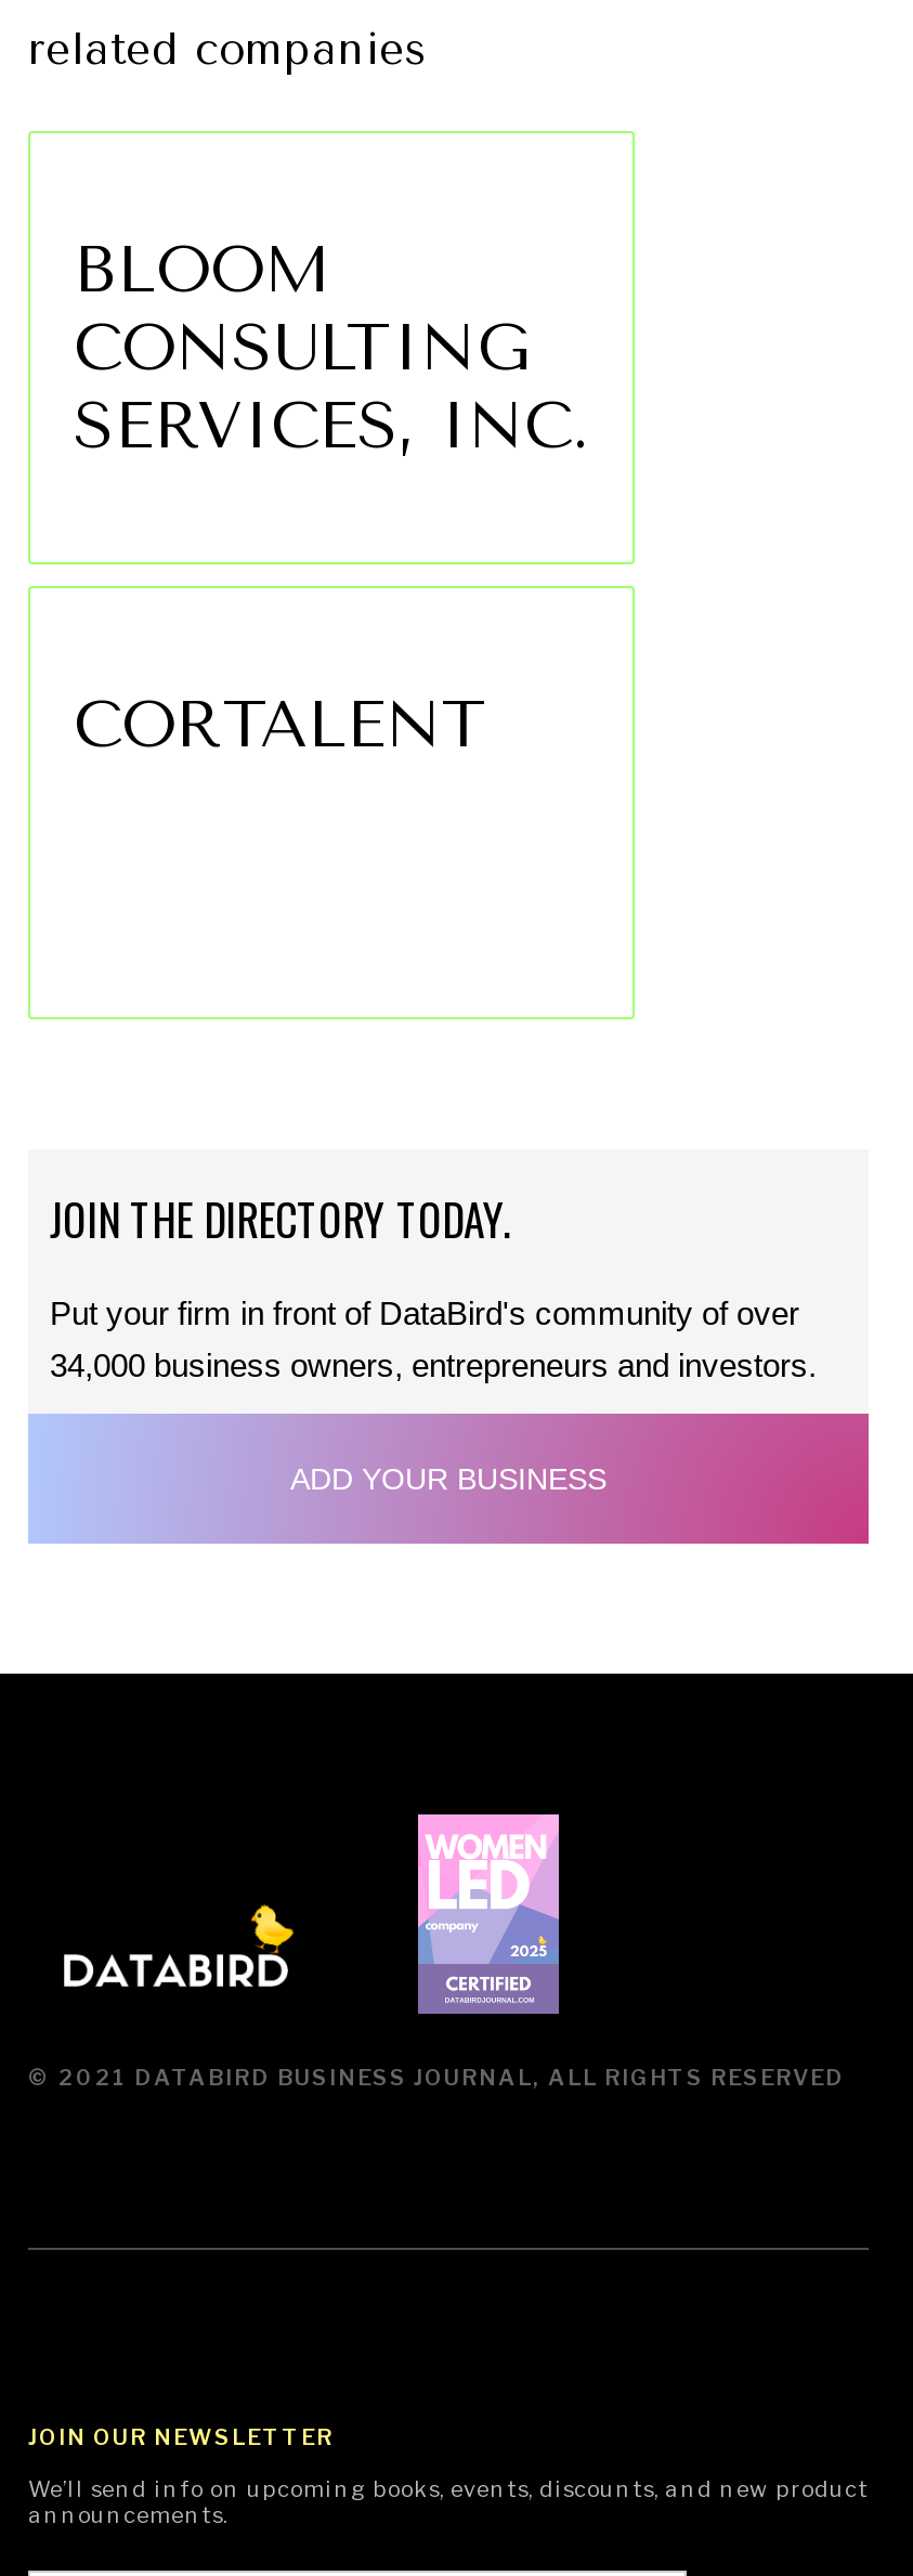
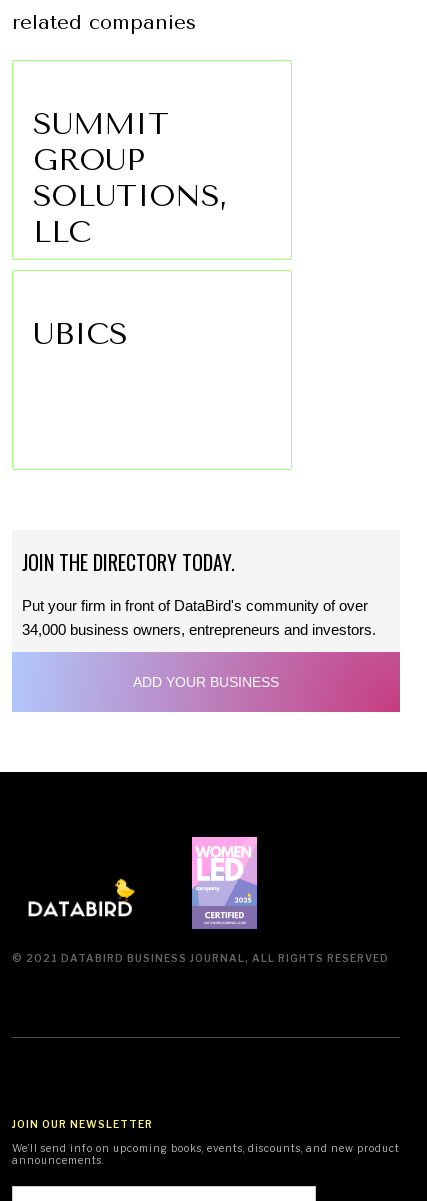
- BLOOM
- CONSULTING
- SERVICES, INC.
+ SUMMIT
+ GROUP
+ SOLUTIONS,
+ LLC

- CORTALENT
+ UBICS
